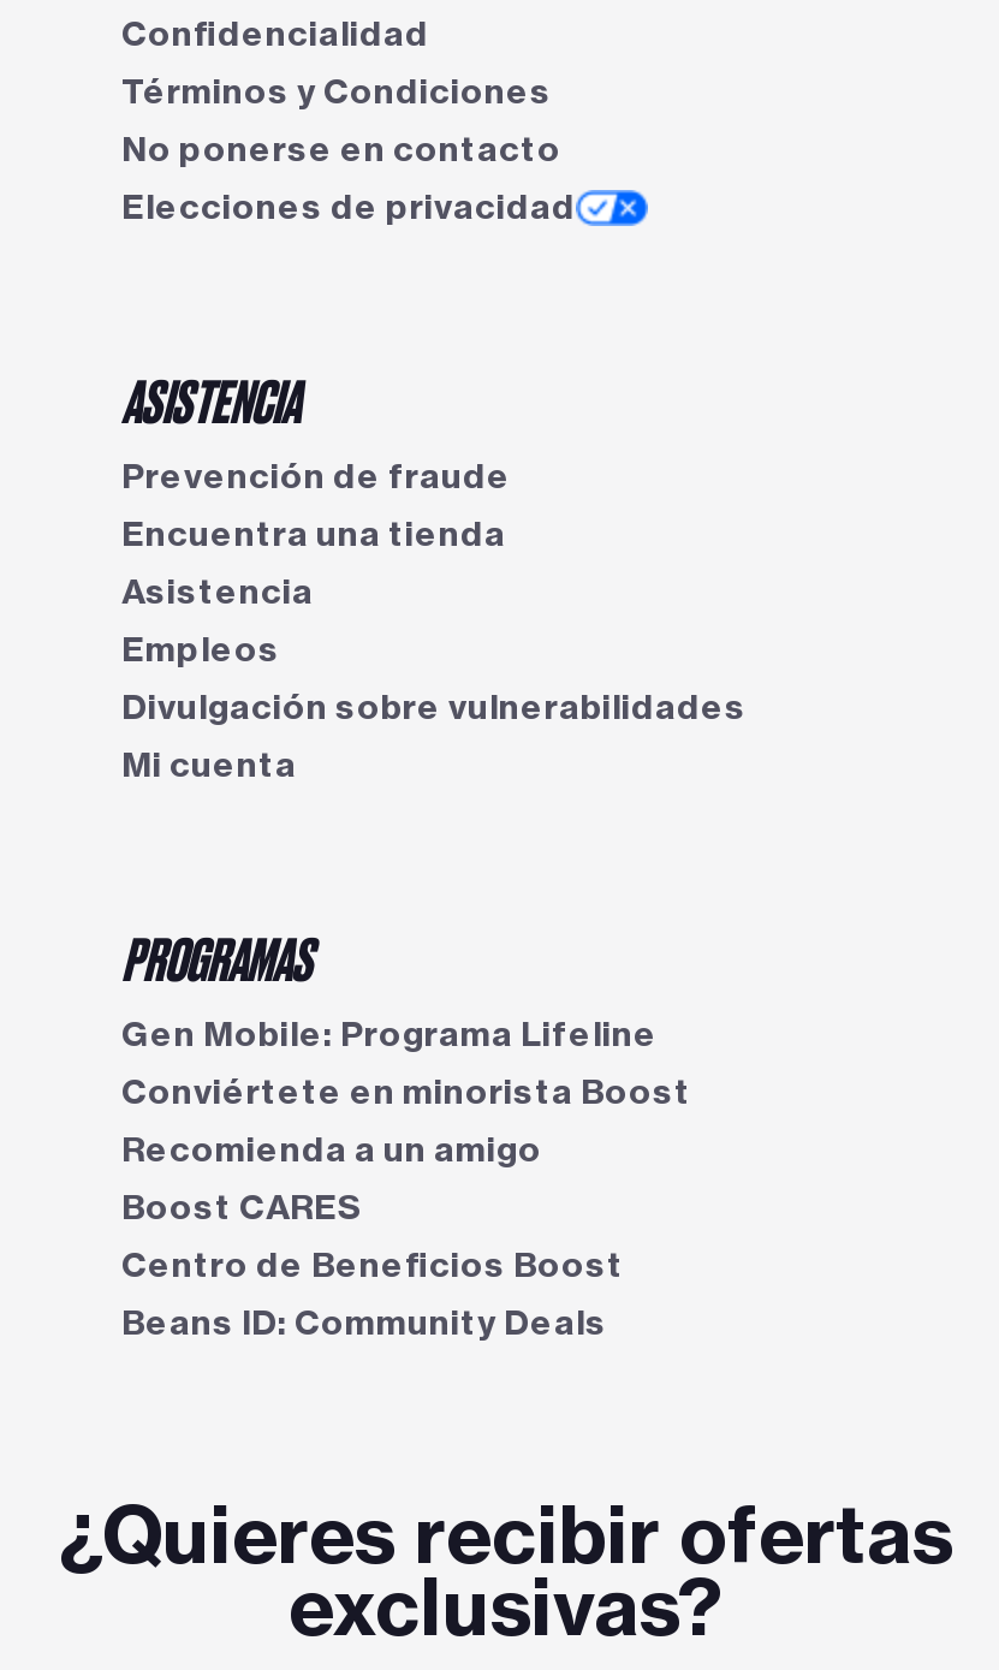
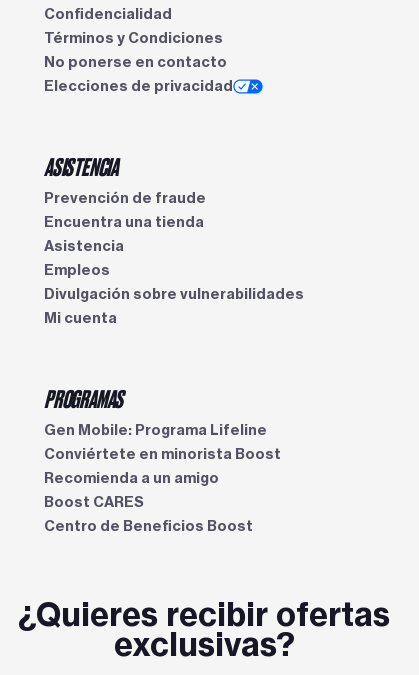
- Beans ID: Community Deals
